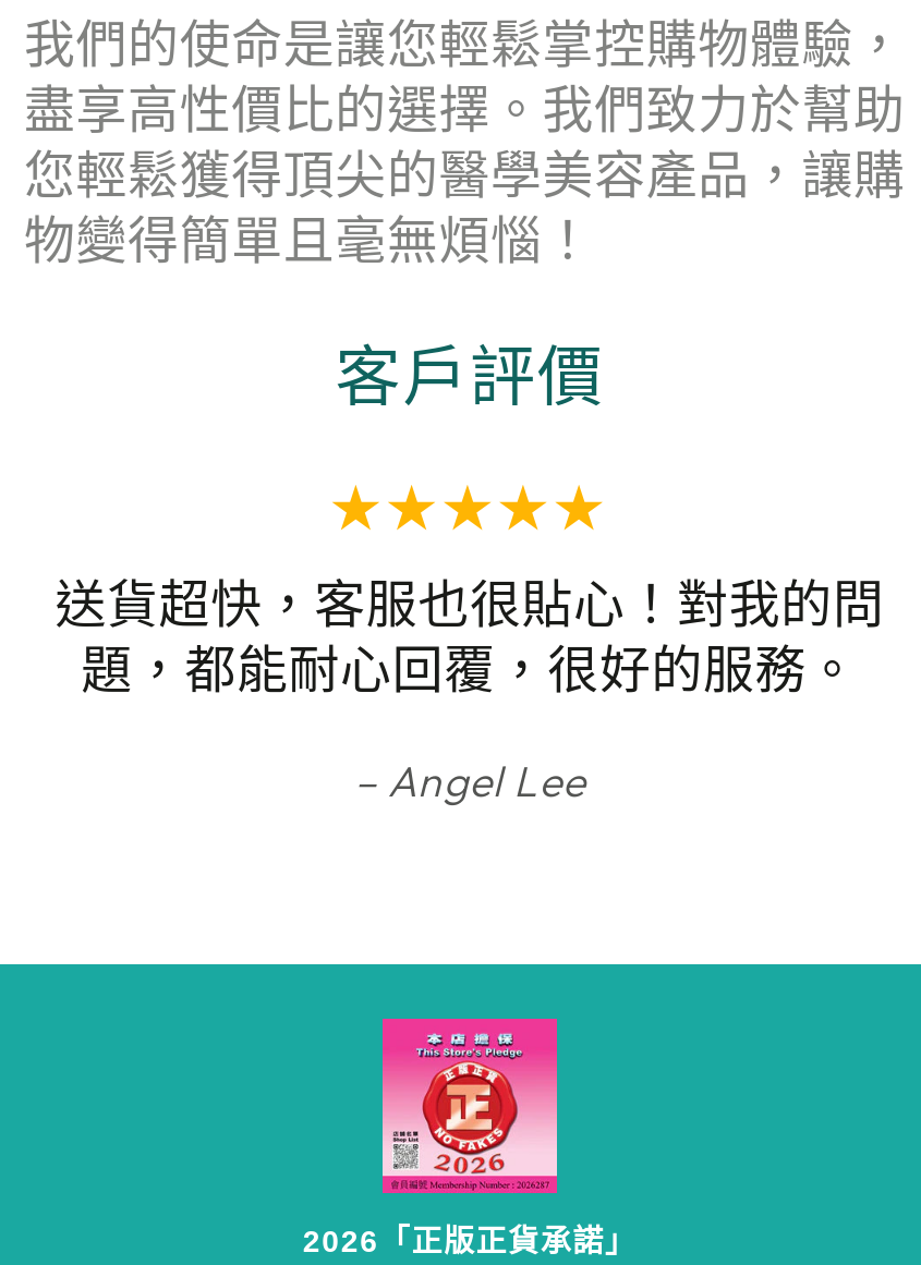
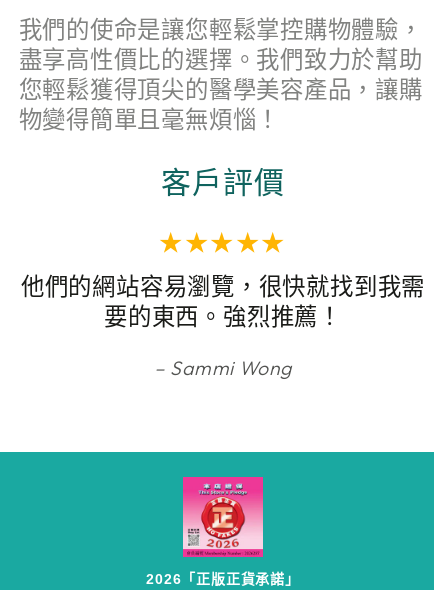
- 送貨超快，客服也很貼心！對我的問
- 題，都能耐心回覆，很好的服務。
+ 他們的網站容易瀏覽，很快就找到我需
+ 要的東西。強烈推薦！

- Angel Lee
+ Sammi Wong
